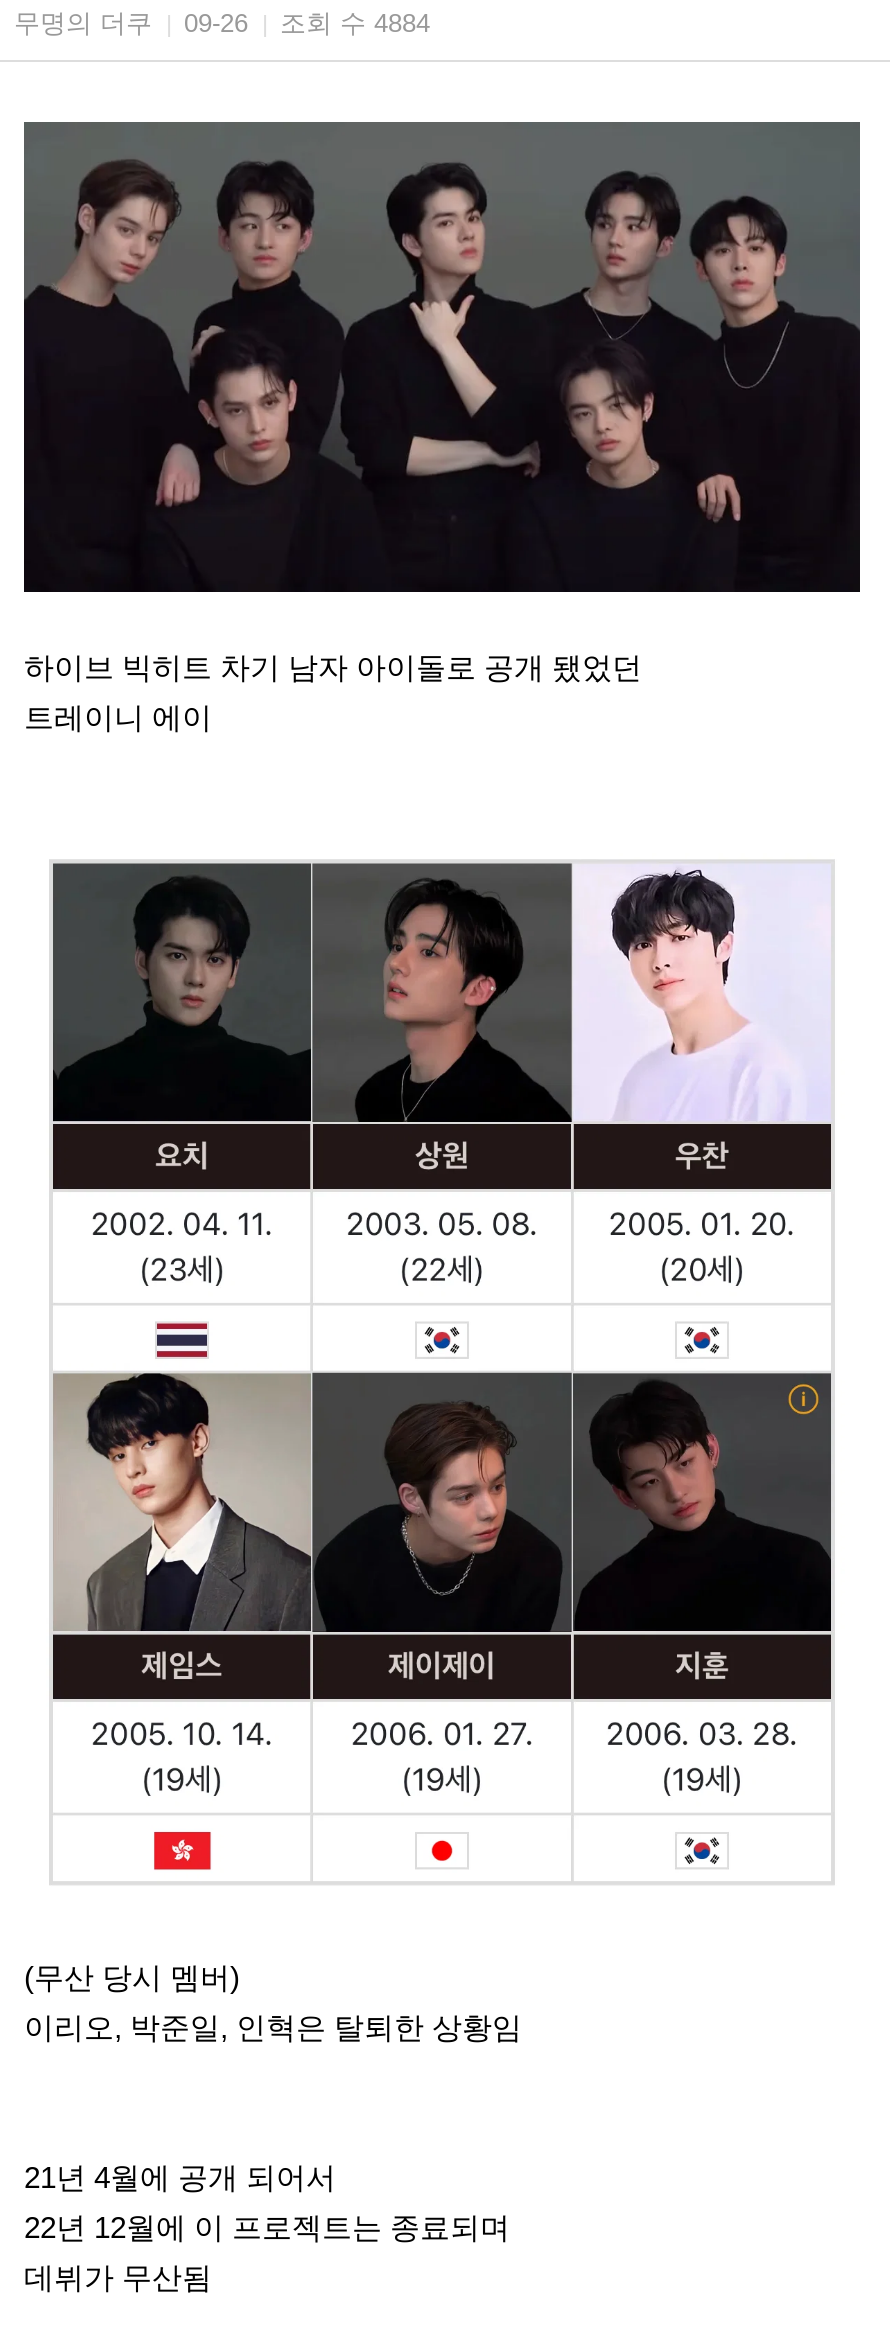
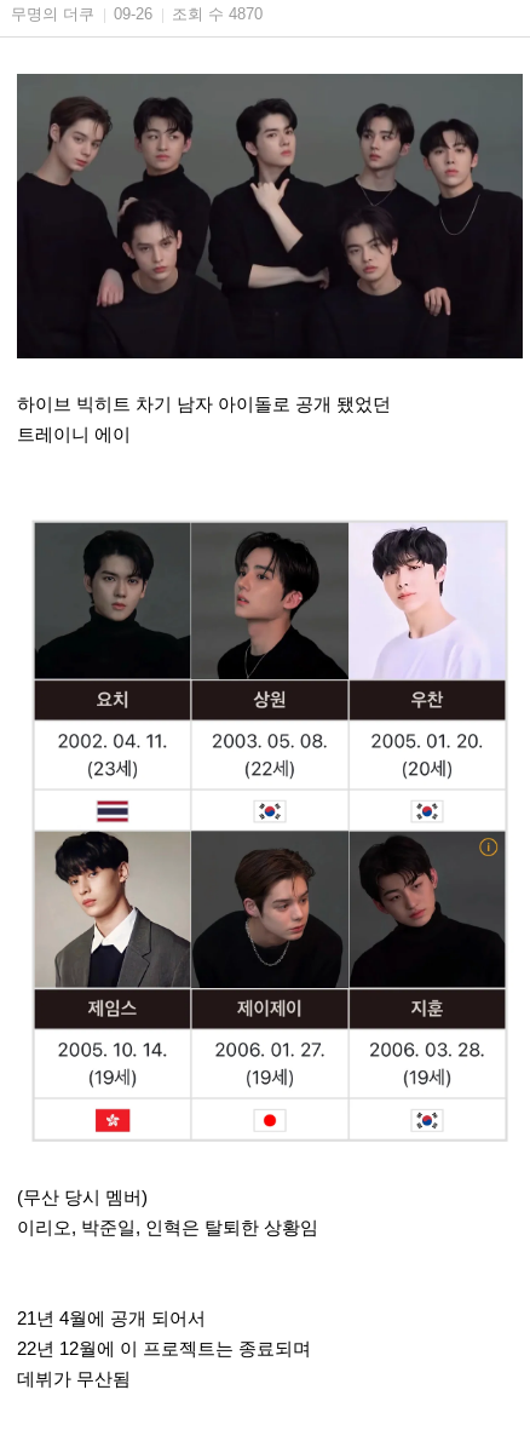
- 무명의 더쿠 09-26 조회 수 4884
+ 무명의 더쿠 09-26 조회 수 4870
